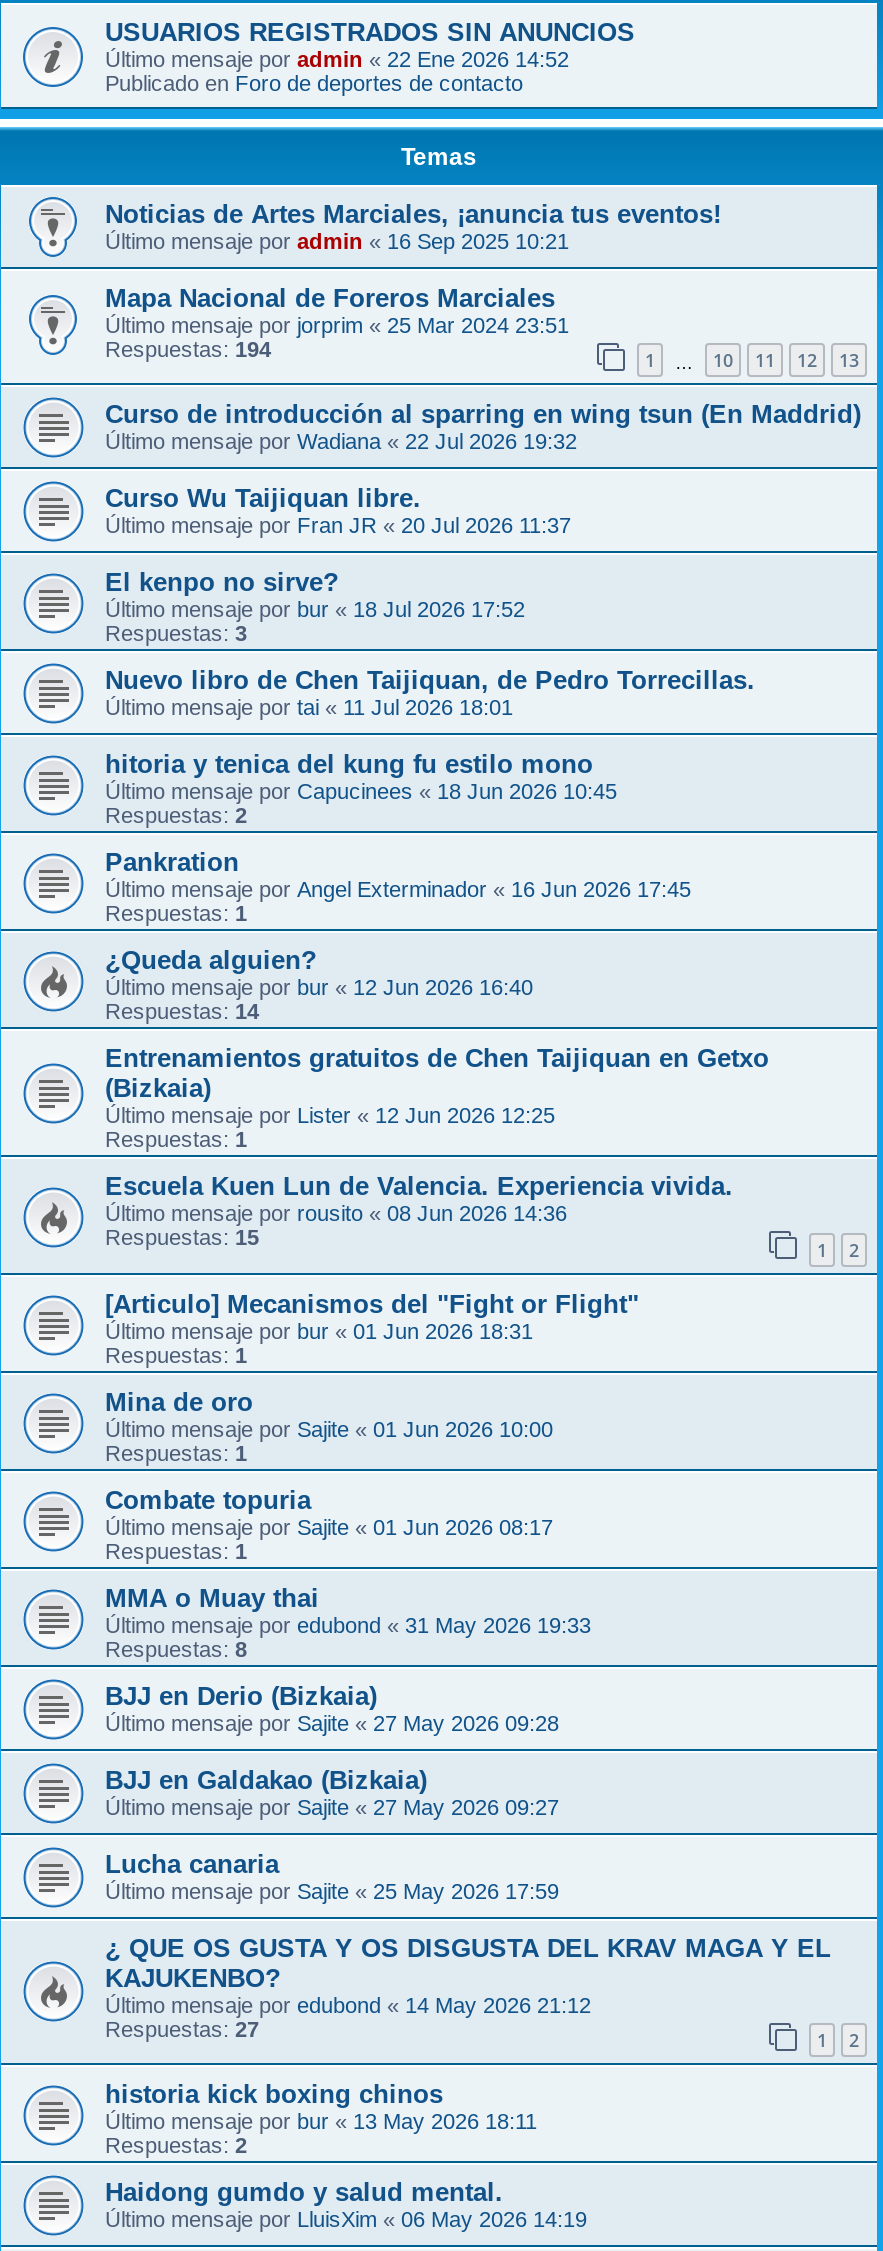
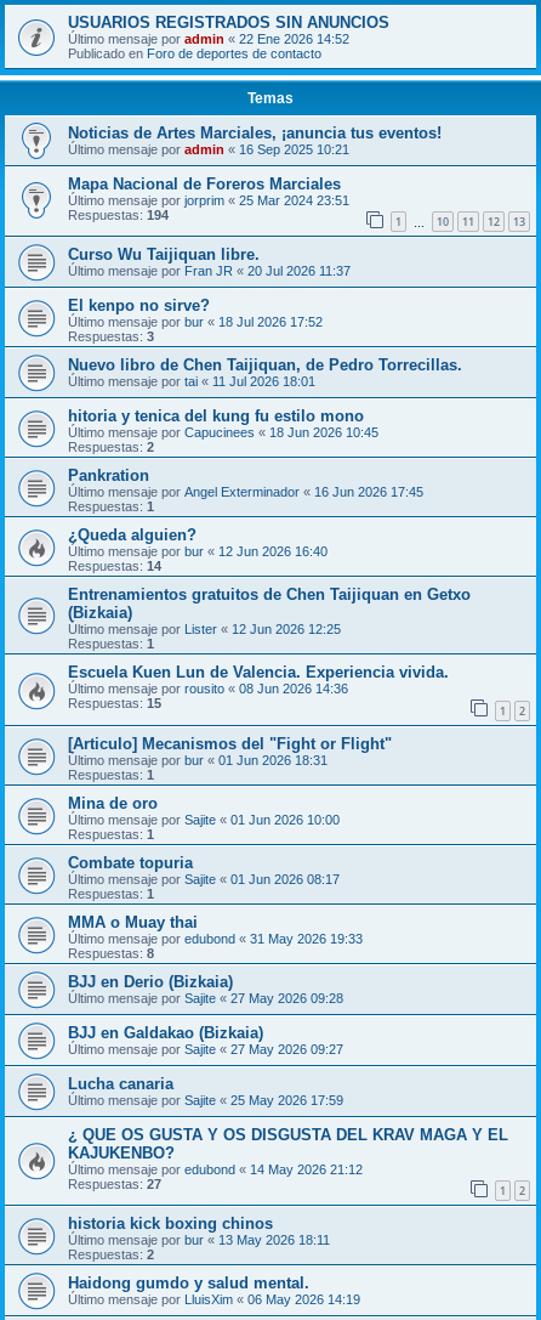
- Curso de introducción al sparring en wing tsun (En Maddrid)
- Último mensaje por Wadiana «22 Jul 2026 19:32
